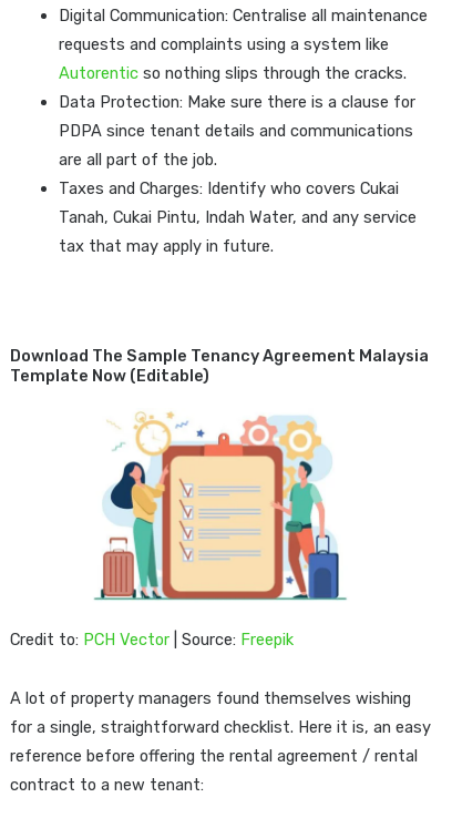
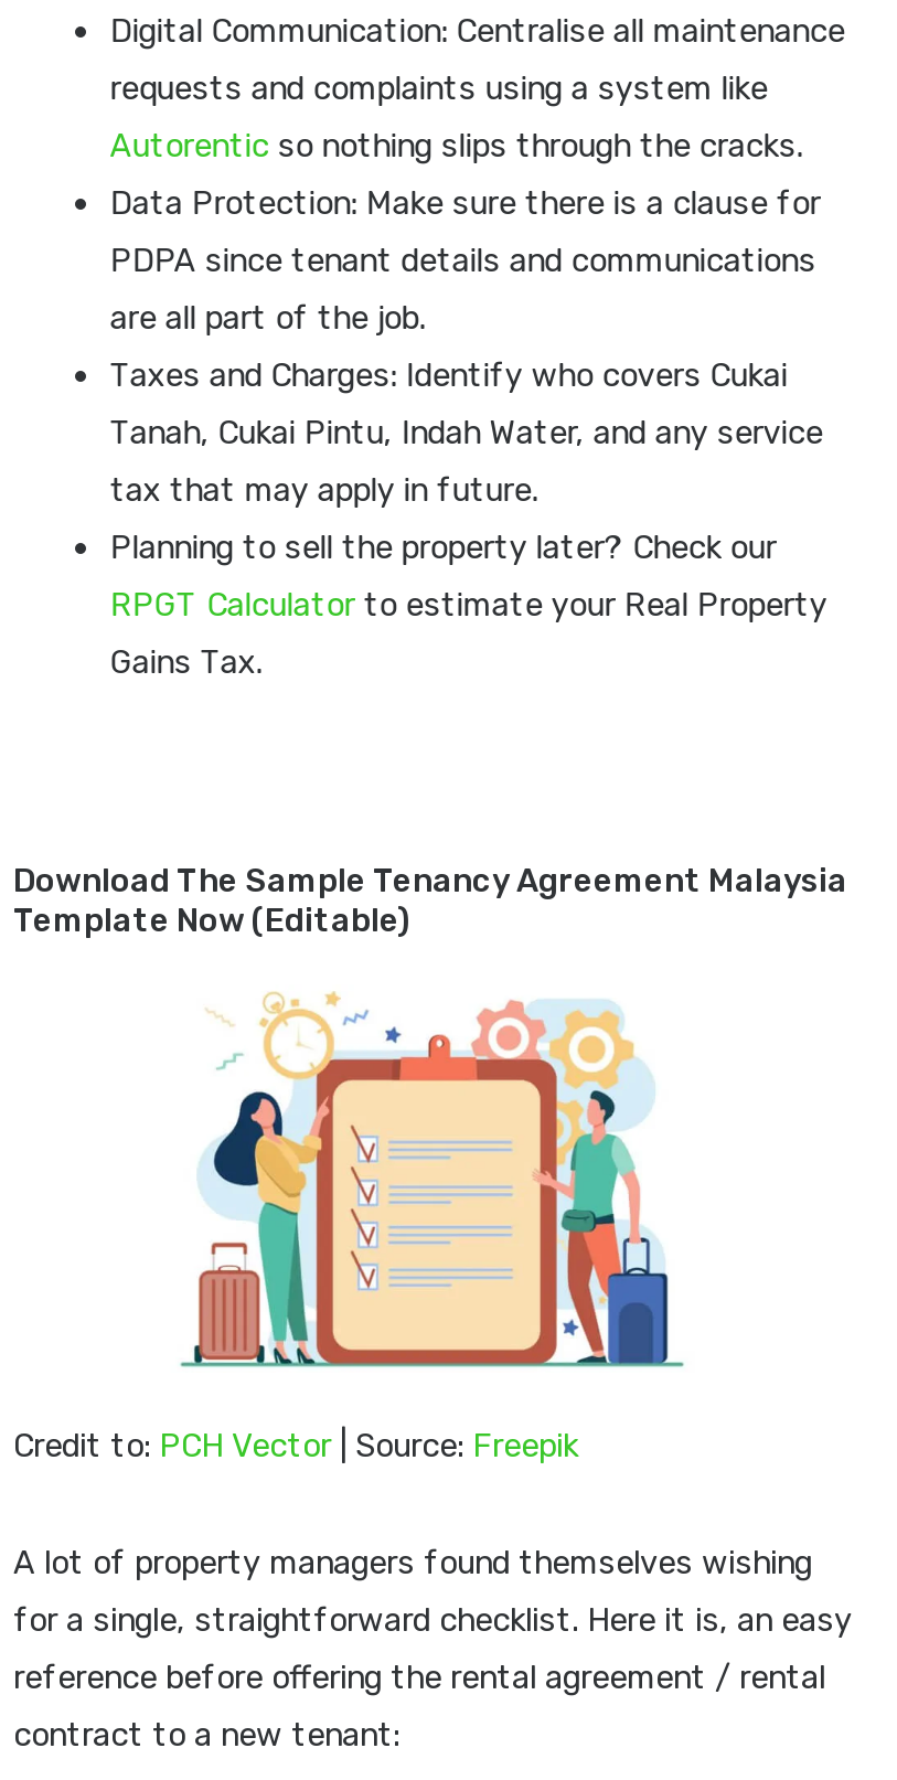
+ Planning to sell the property later? Check our
+ RPGT Calculator to estimate your Real Property
+ Gains Tax.
